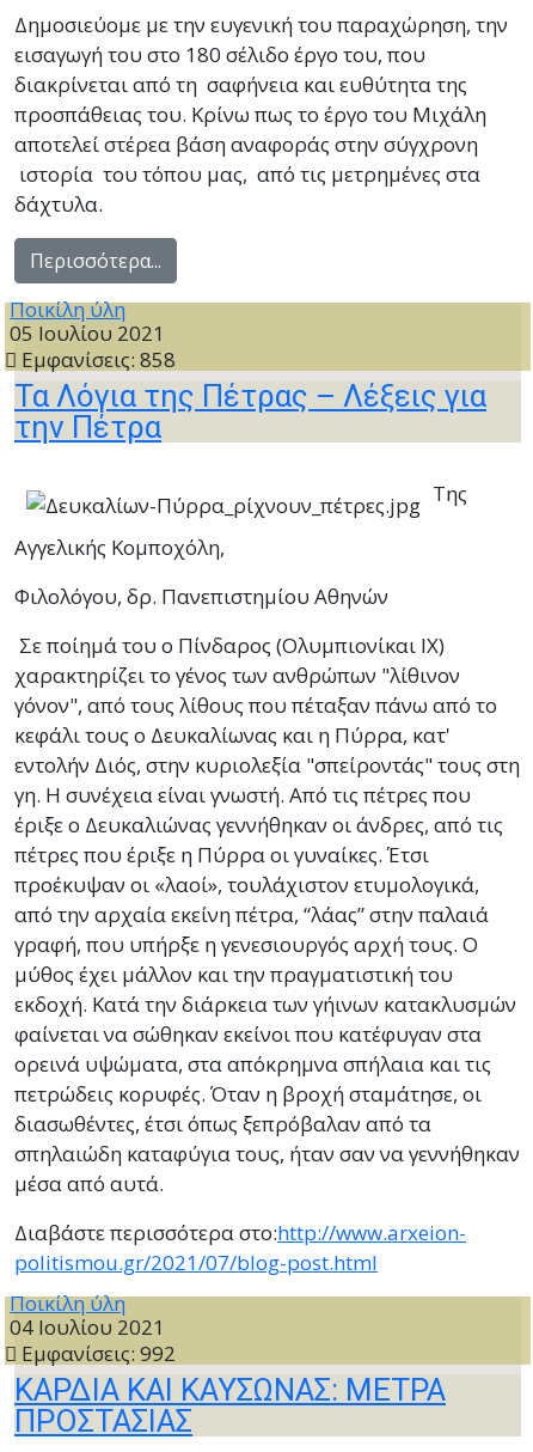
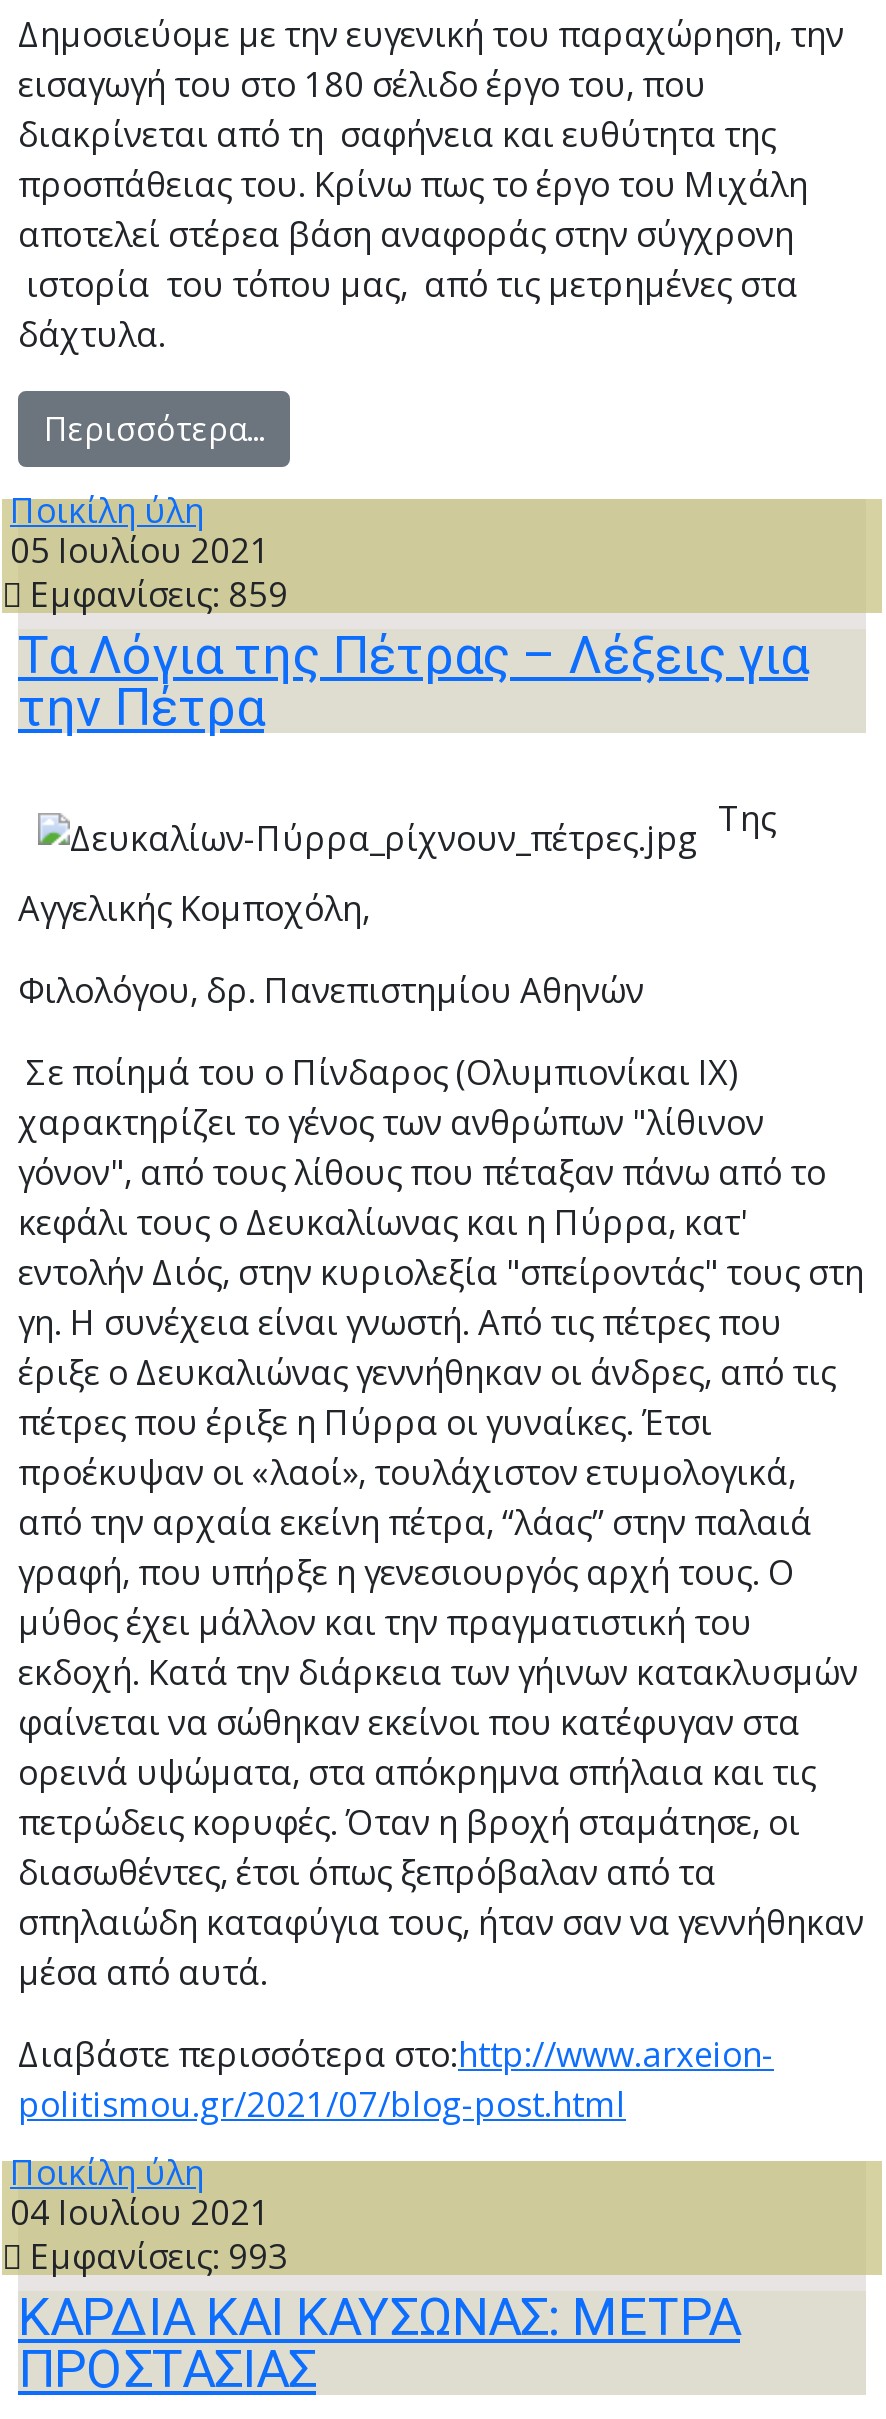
- Εμφανίσεις: 858
+ Εμφανίσεις: 859

- Εμφανίσεις: 992
+ Εμφανίσεις: 993
